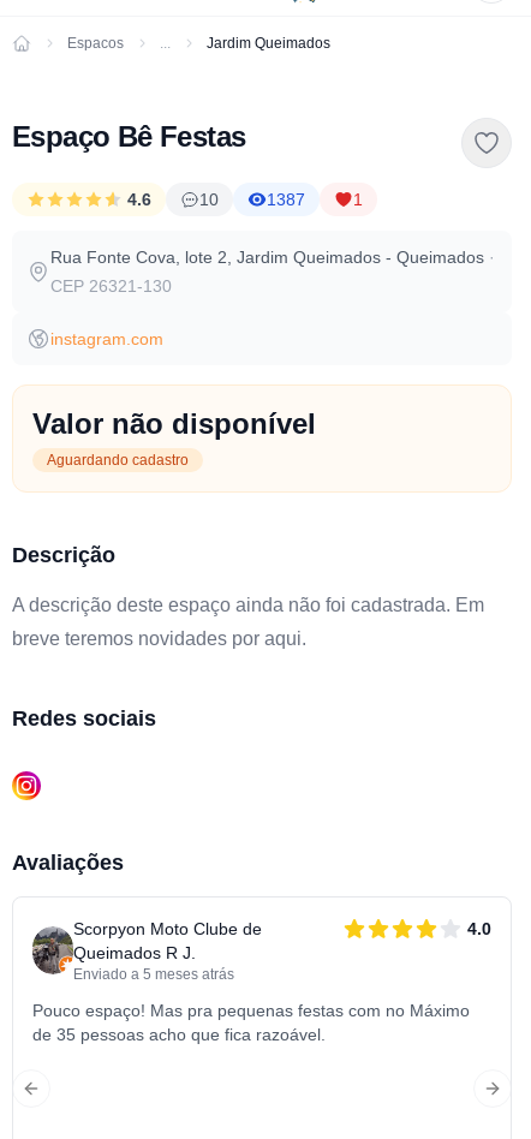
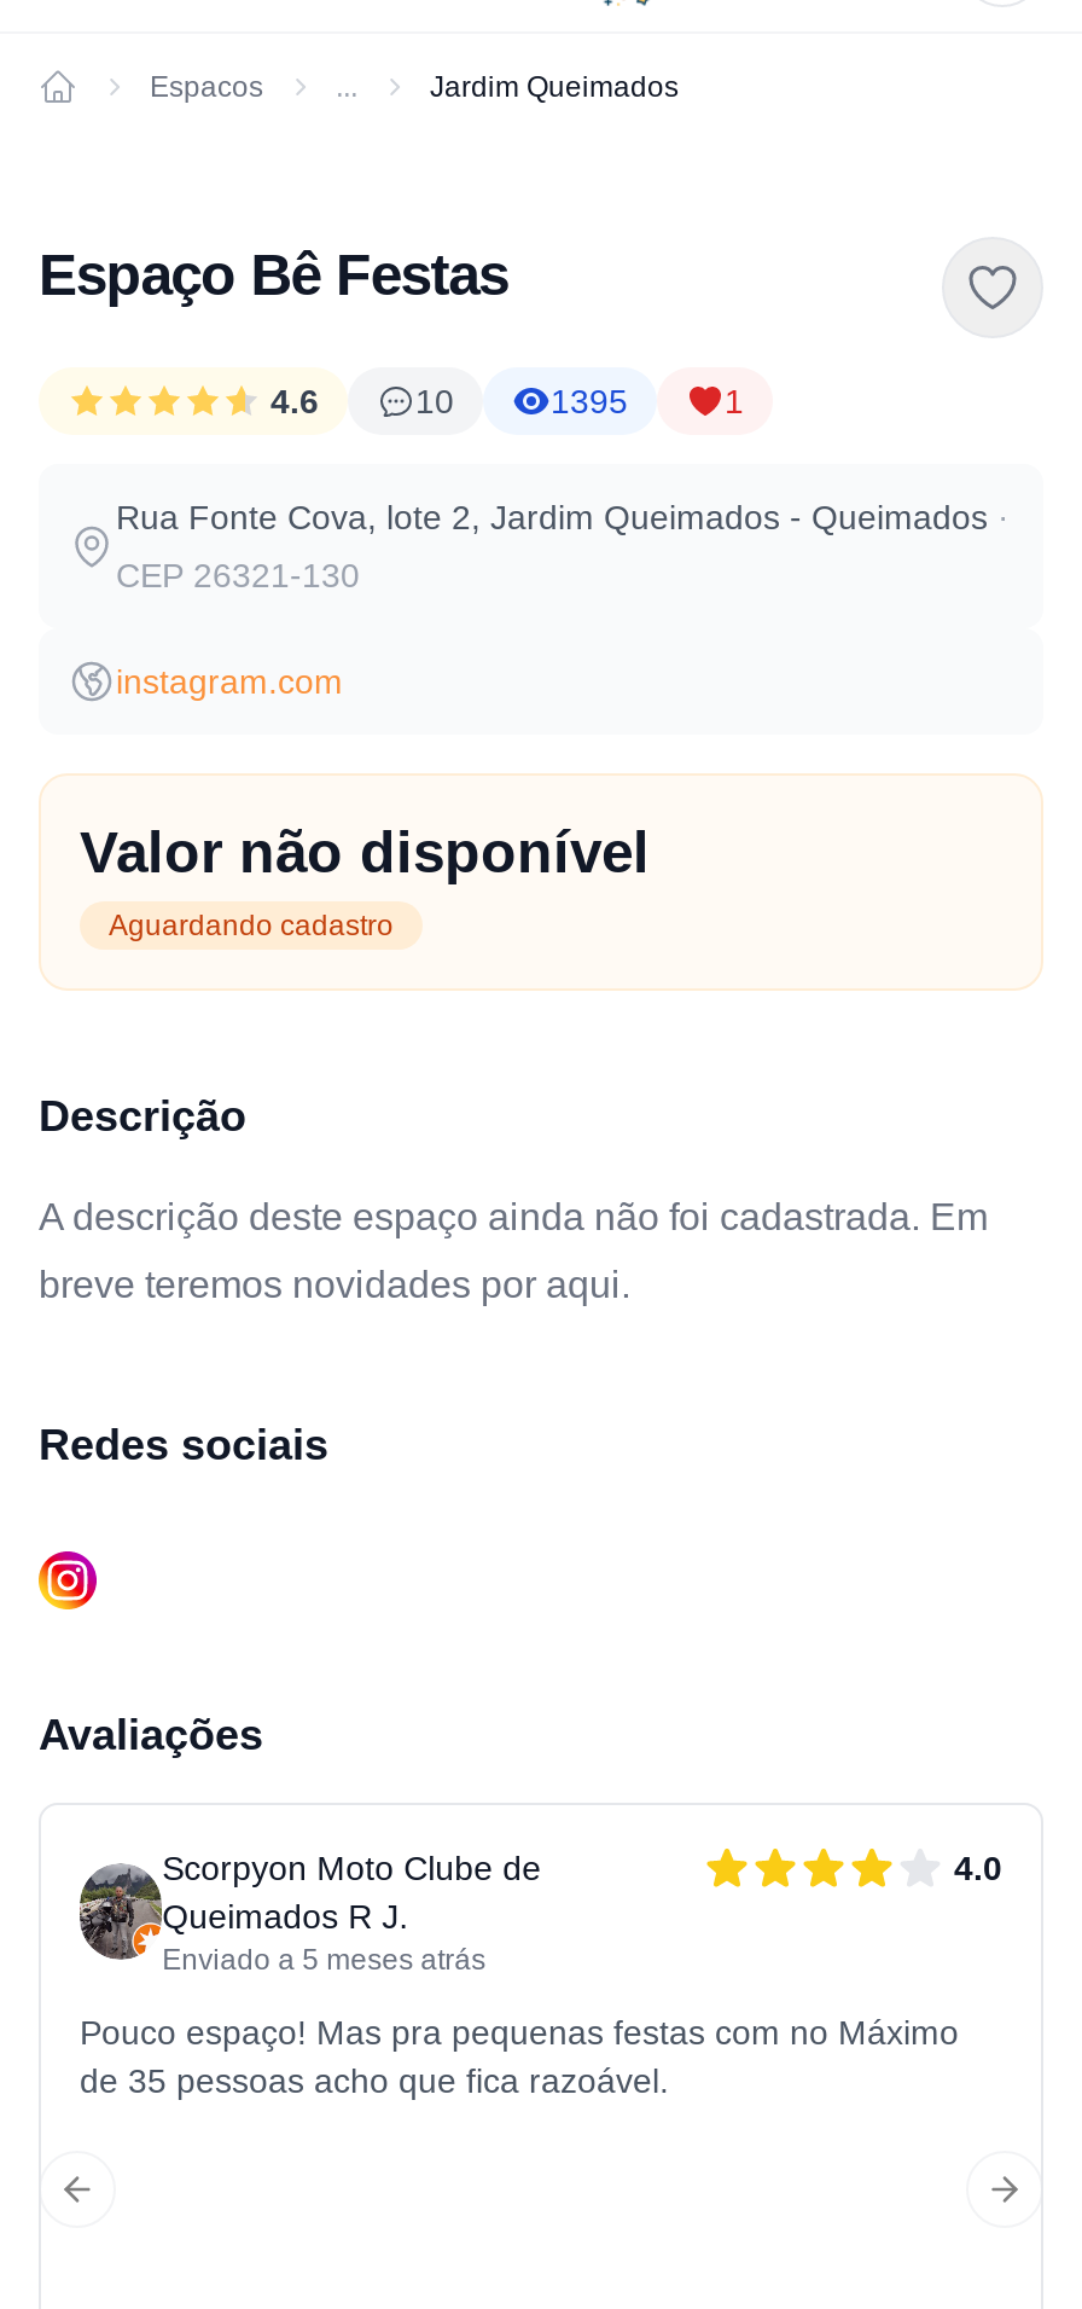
- 1387
+ 1395
